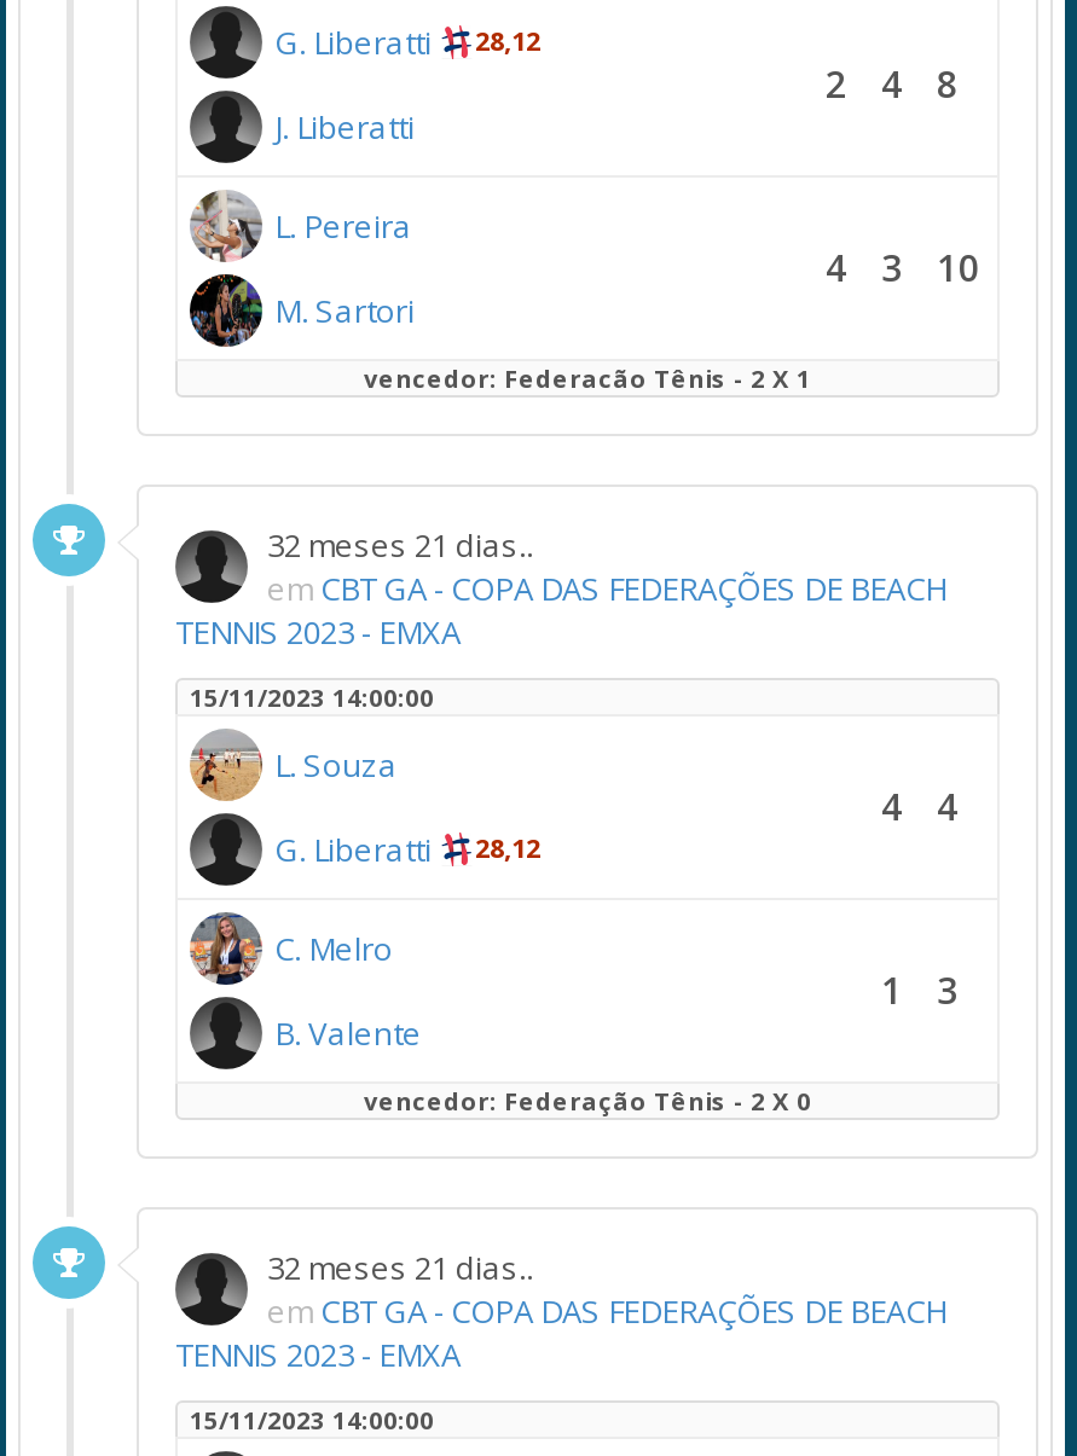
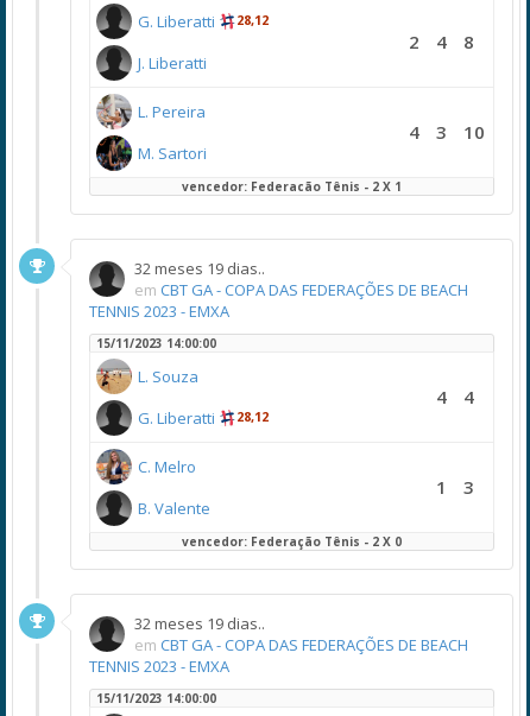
- 32 meses 21 dias..
+ 32 meses 19 dias..

- 32 meses 21 dias..
+ 32 meses 19 dias..
